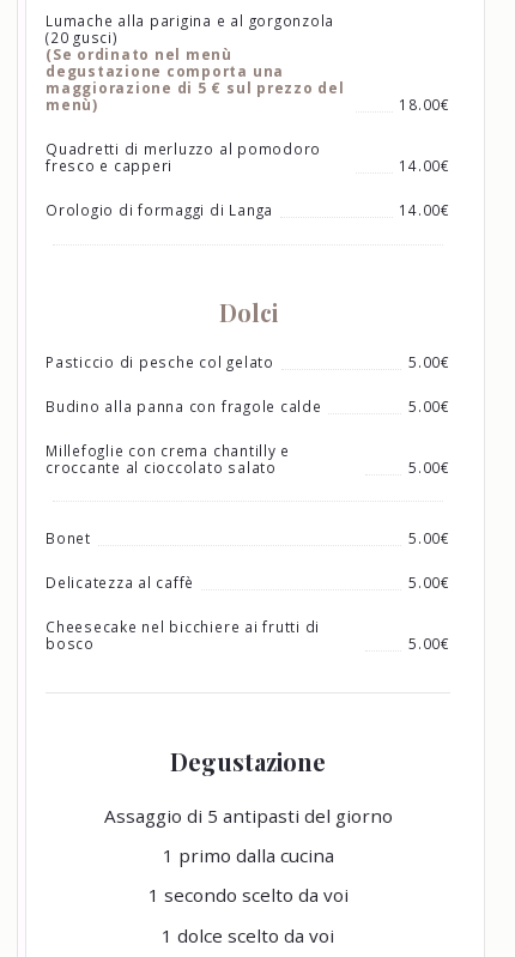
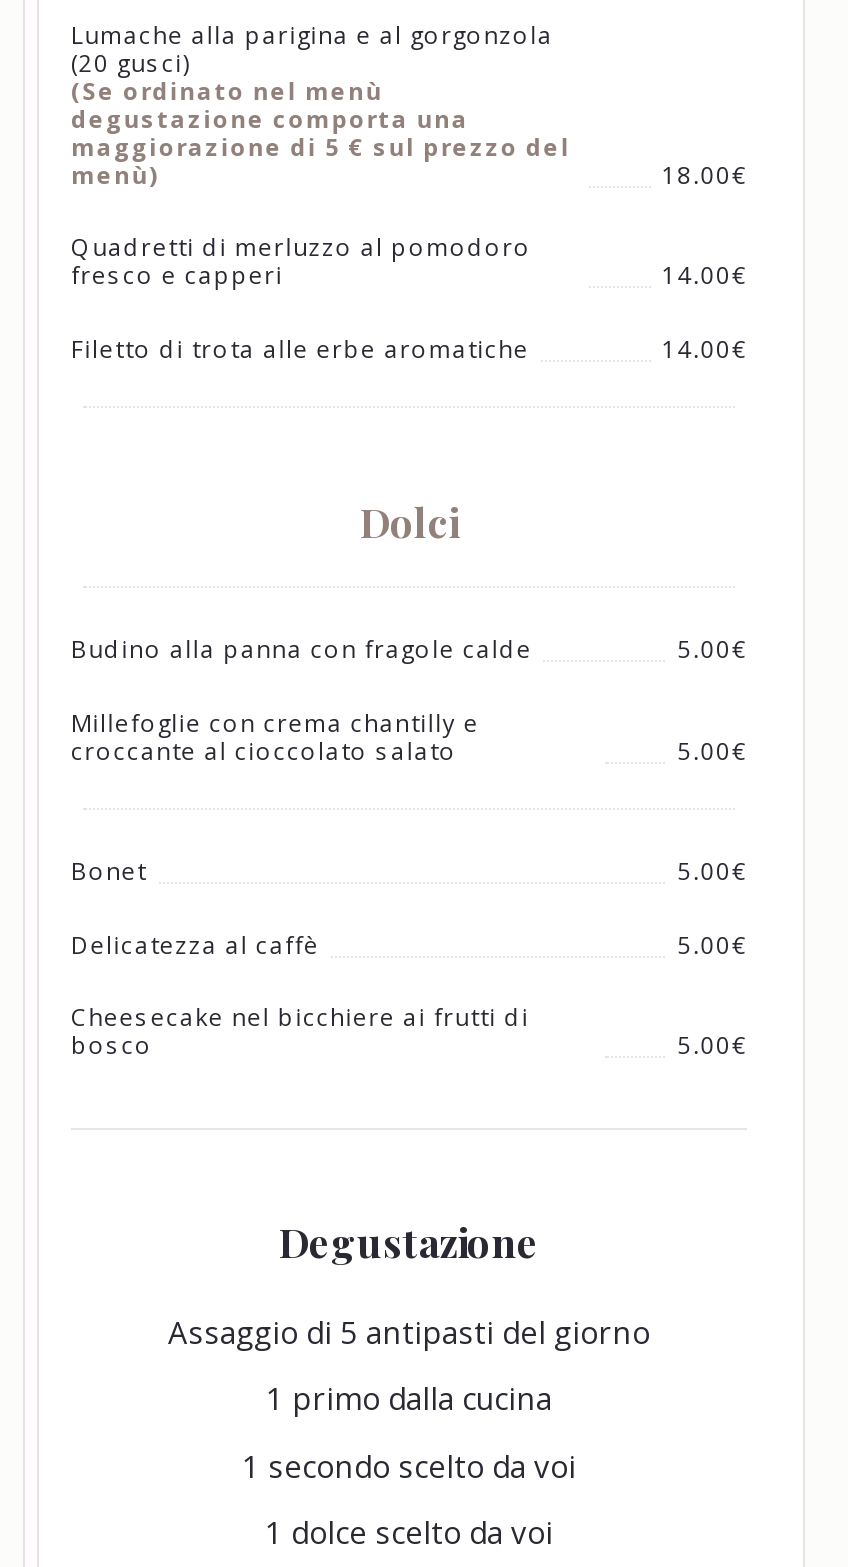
- Orologio di formaggi di Langa
+ Filetto di trota alle erbe aromatiche

- Pasticcio di pesche col gelato
- 5.00€
